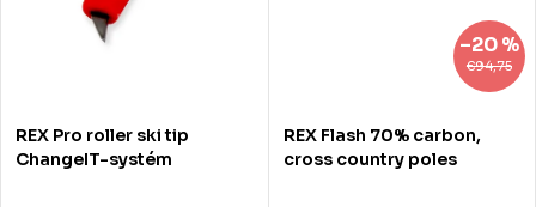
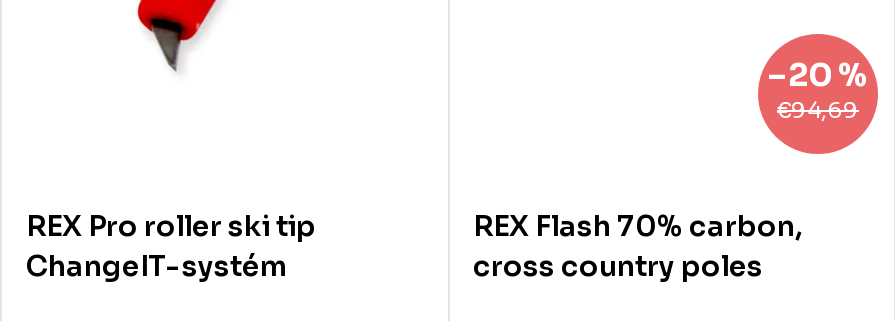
- €94,75
+ €94,69
